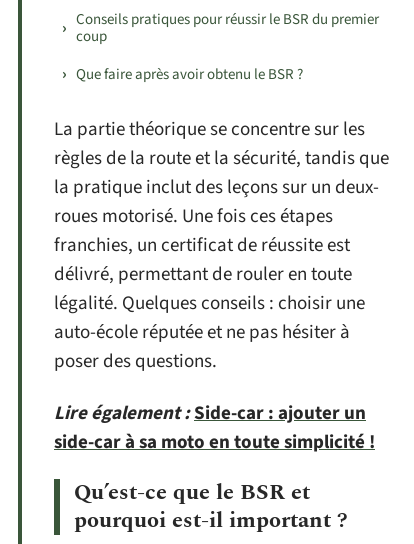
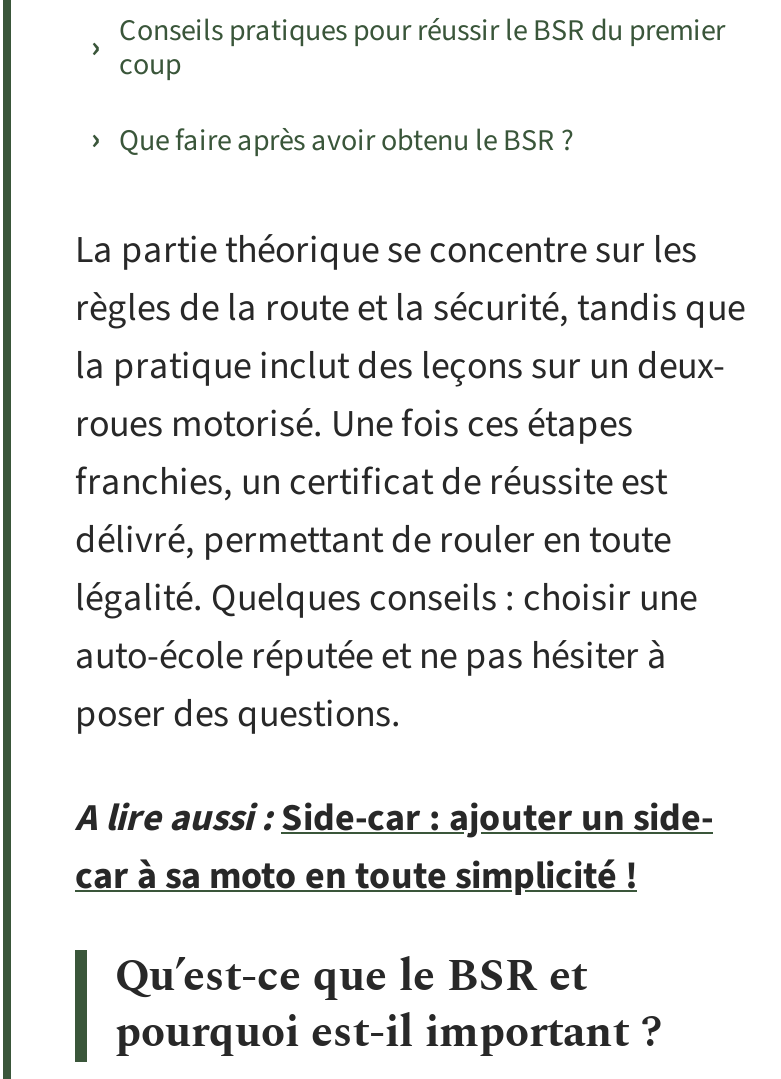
- Lire également : Side-car : ajouter un
- side-car à sa moto en toute simplicité !
+ A lire aussi : Side-car : ajouter un side-
+ car à sa moto en toute simplicité !
